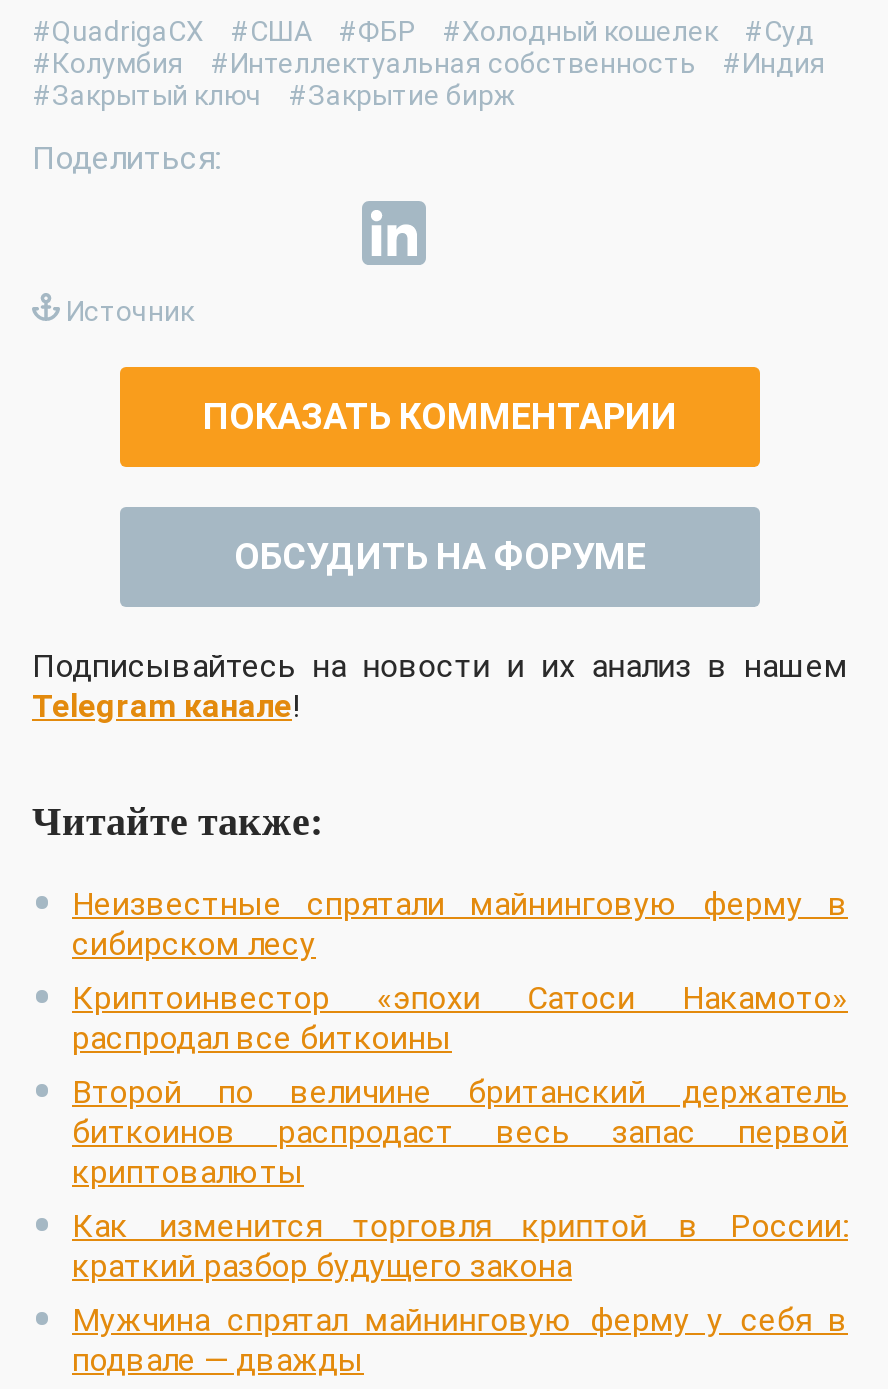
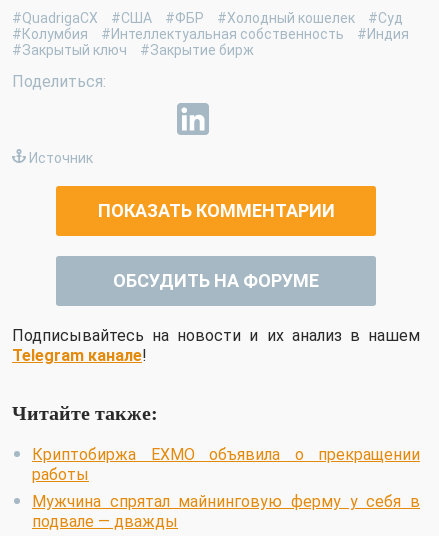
- Неизвестные спрятали майнинговую ферму в
- сибирском лесу
- Криптоинвестор «эпохи Сатоси Накамото»
- распродал все биткоины
- Второй по величине британский держатель
- биткоинов распродаст весь запас первой
- криптовалюты
- Как изменится торговля криптой в России:
- краткий разбор будущего закона
+ Криптобиржа EXMO объявила о прекращении
+ работы
